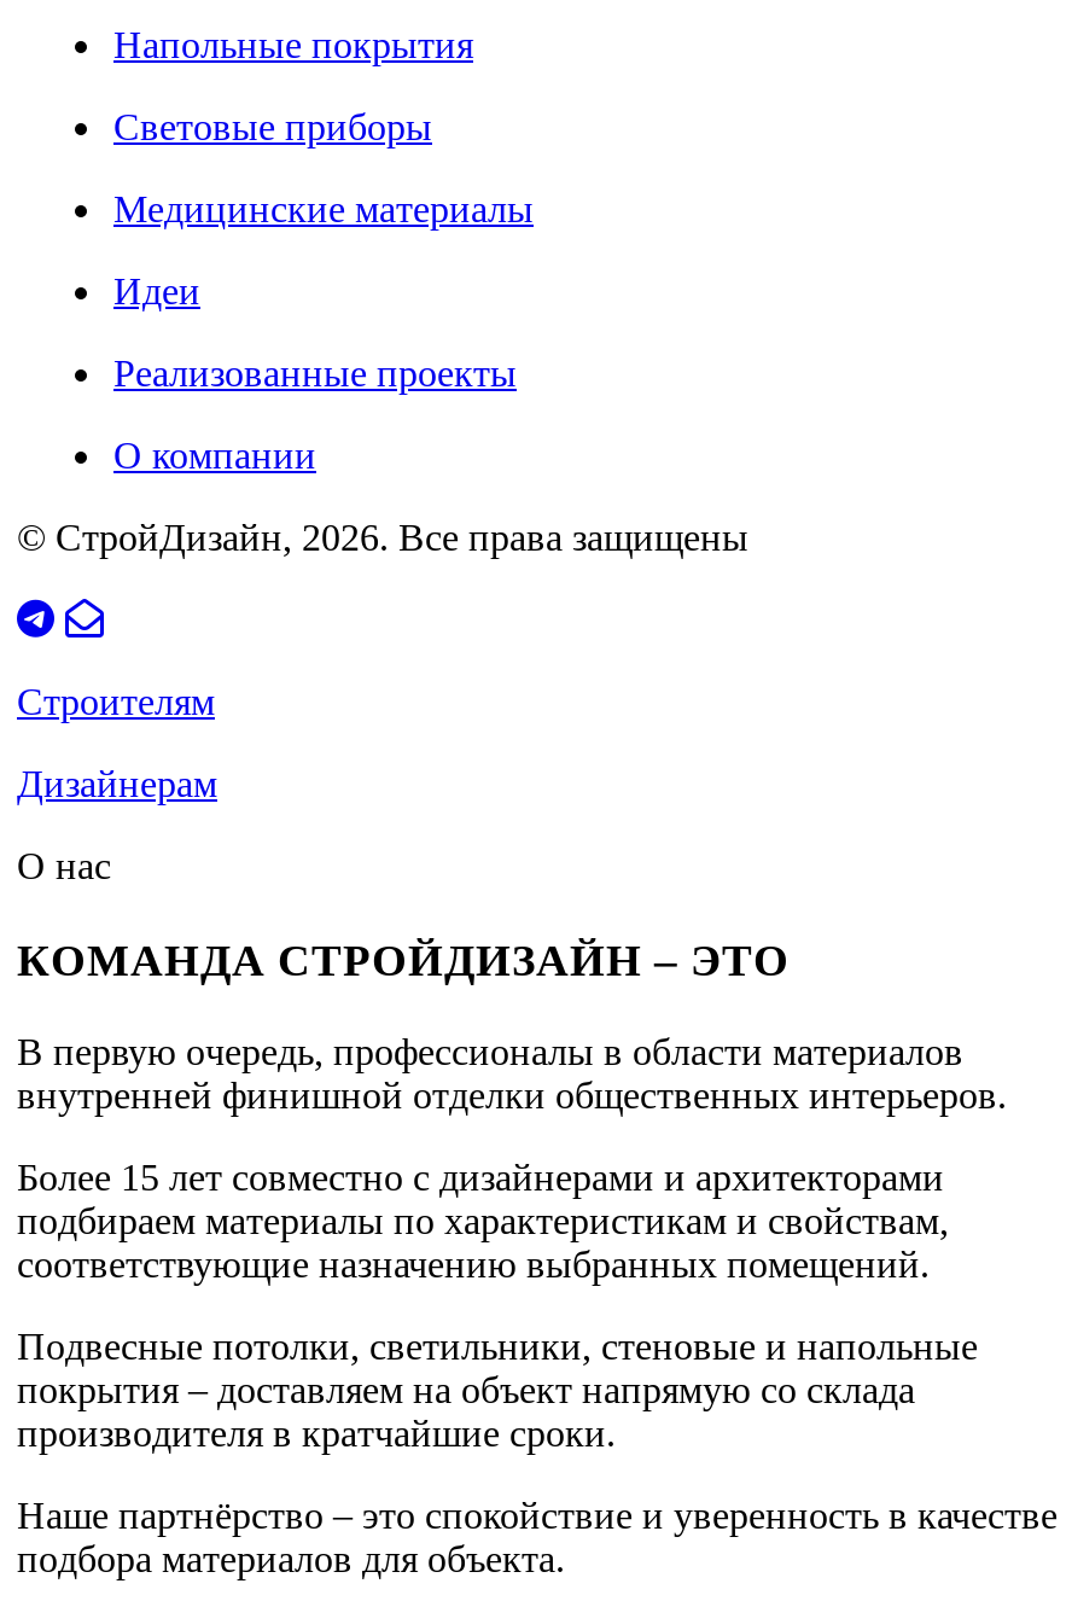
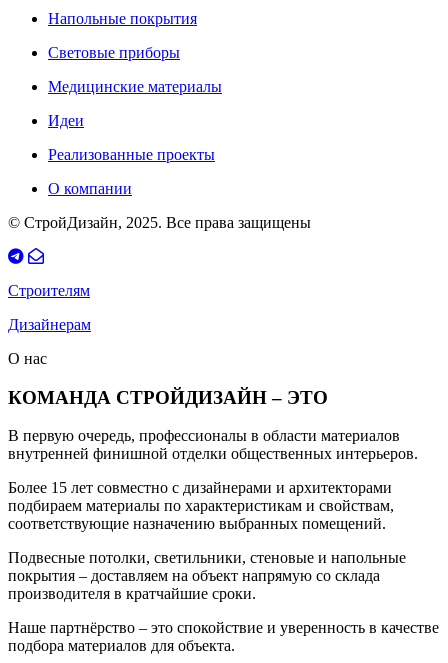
- © СтройДизайн, 2026. Все права защищены
+ © СтройДизайн, 2025. Все права защищены
